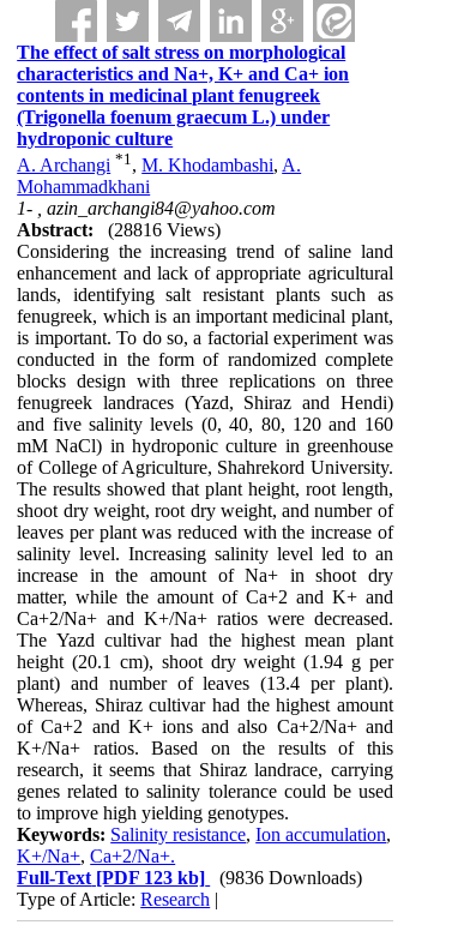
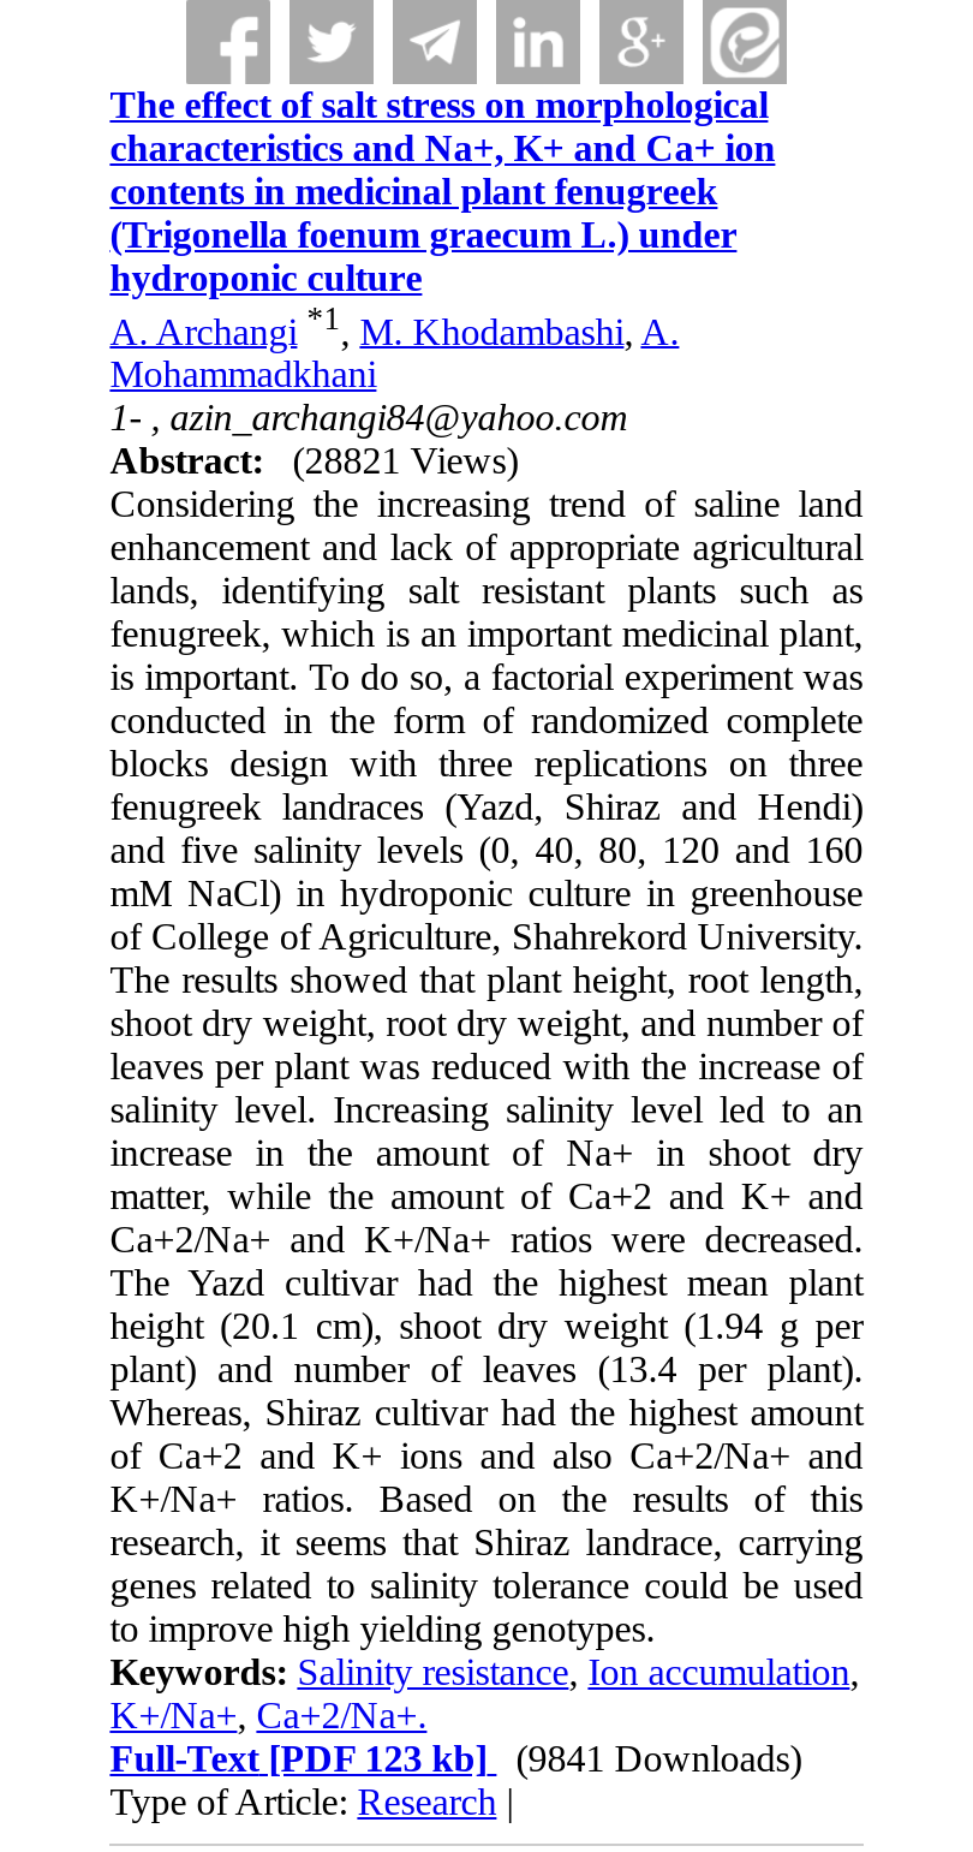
- Abstract: (28816 Views)
+ Abstract: (28821 Views)

- Full-Text [PDF 123 kb] (9836 Downloads)
+ Full-Text [PDF 123 kb] (9841 Downloads)
